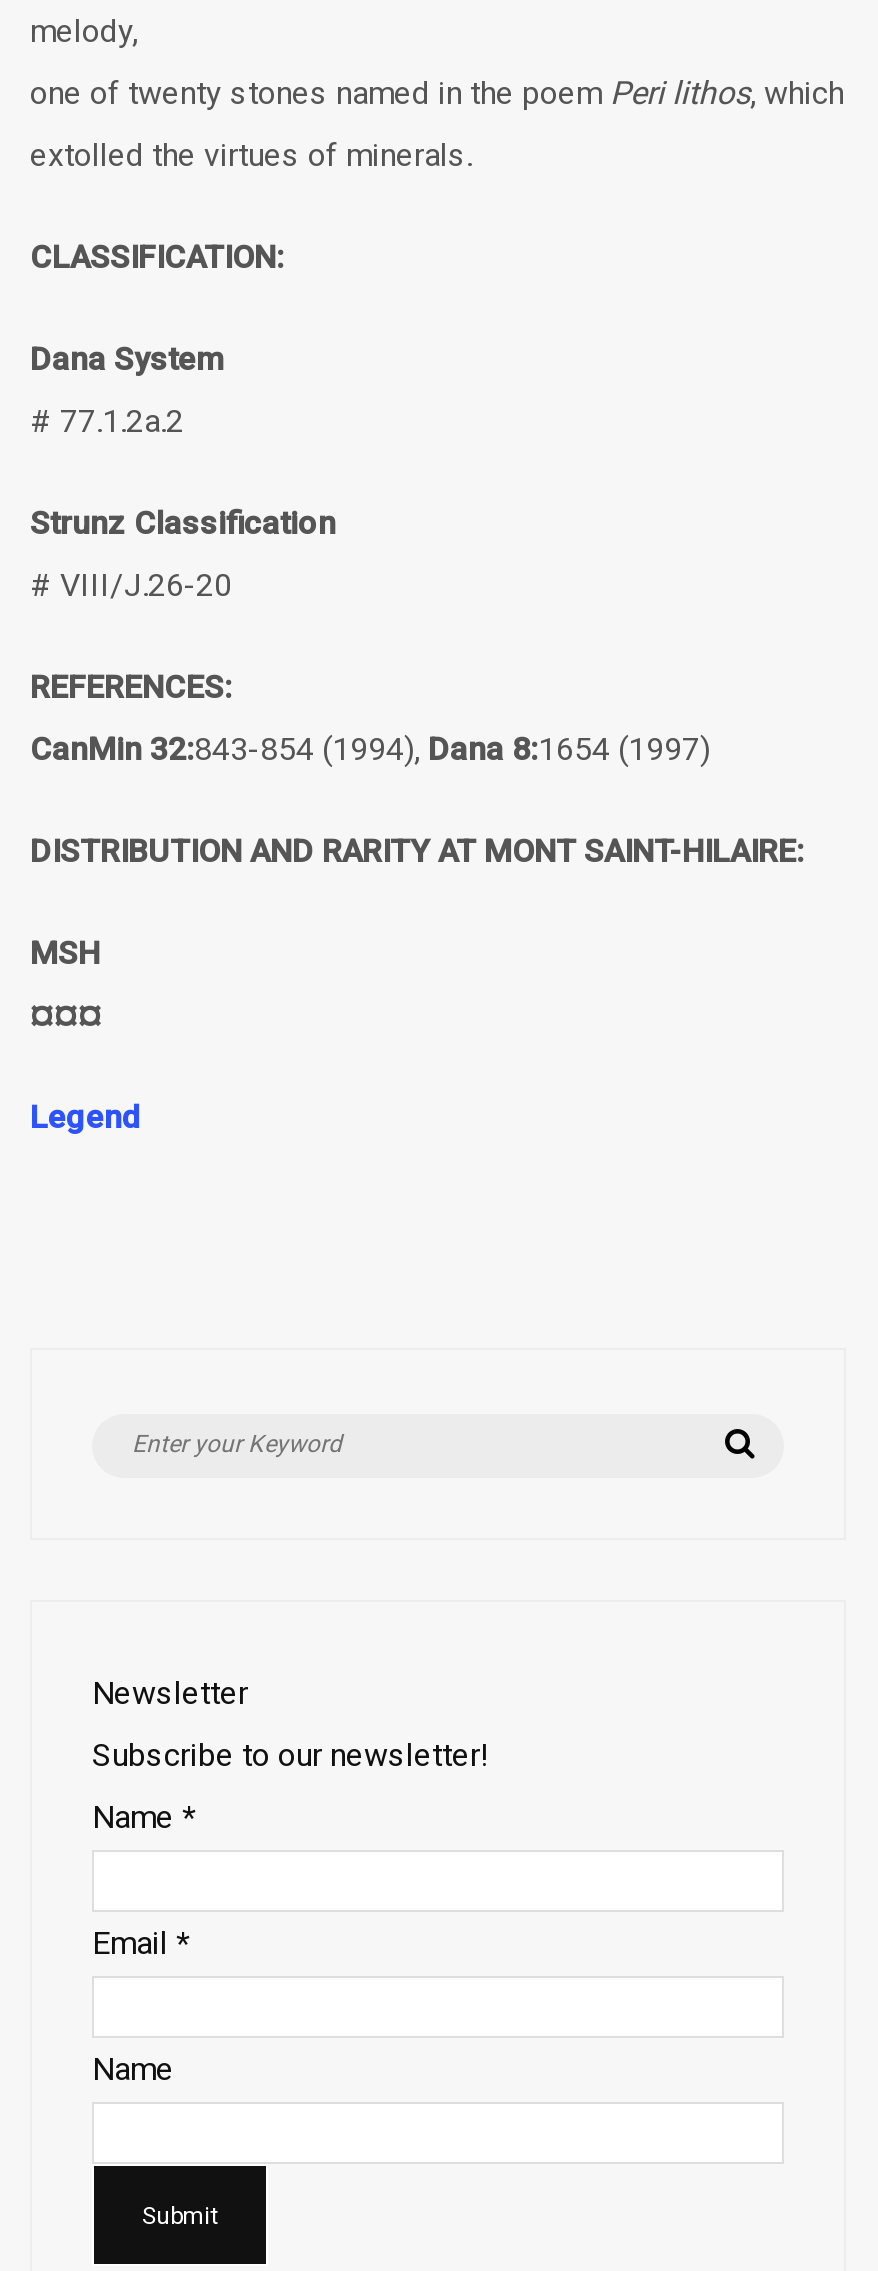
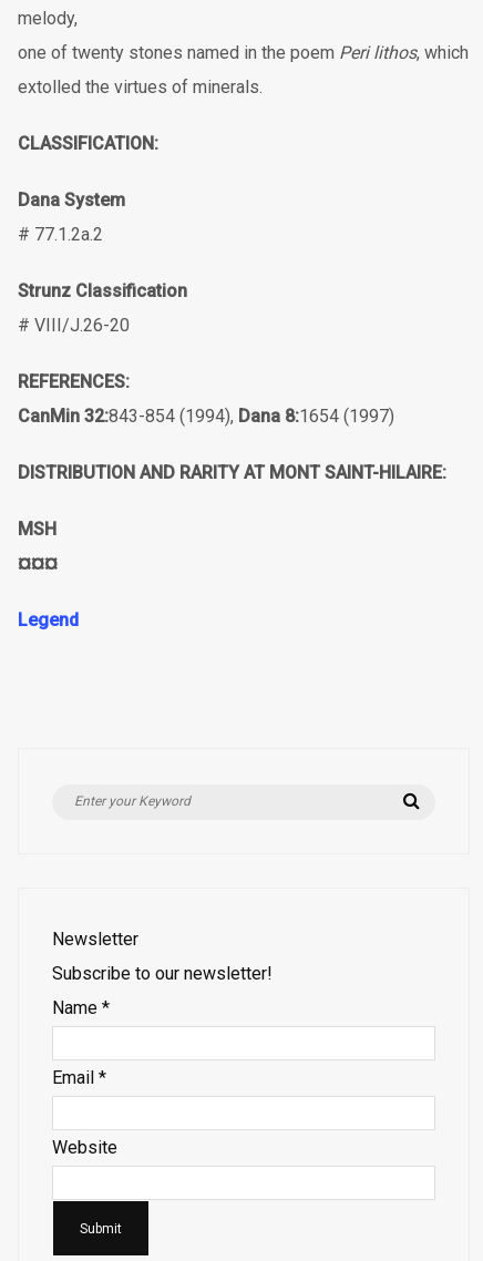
- Name
+ Website
